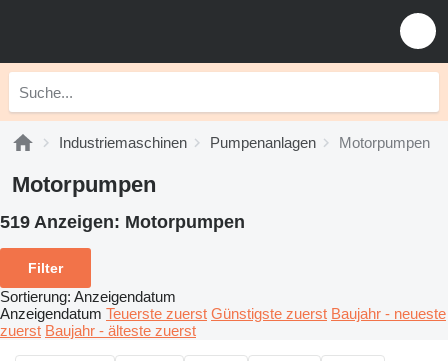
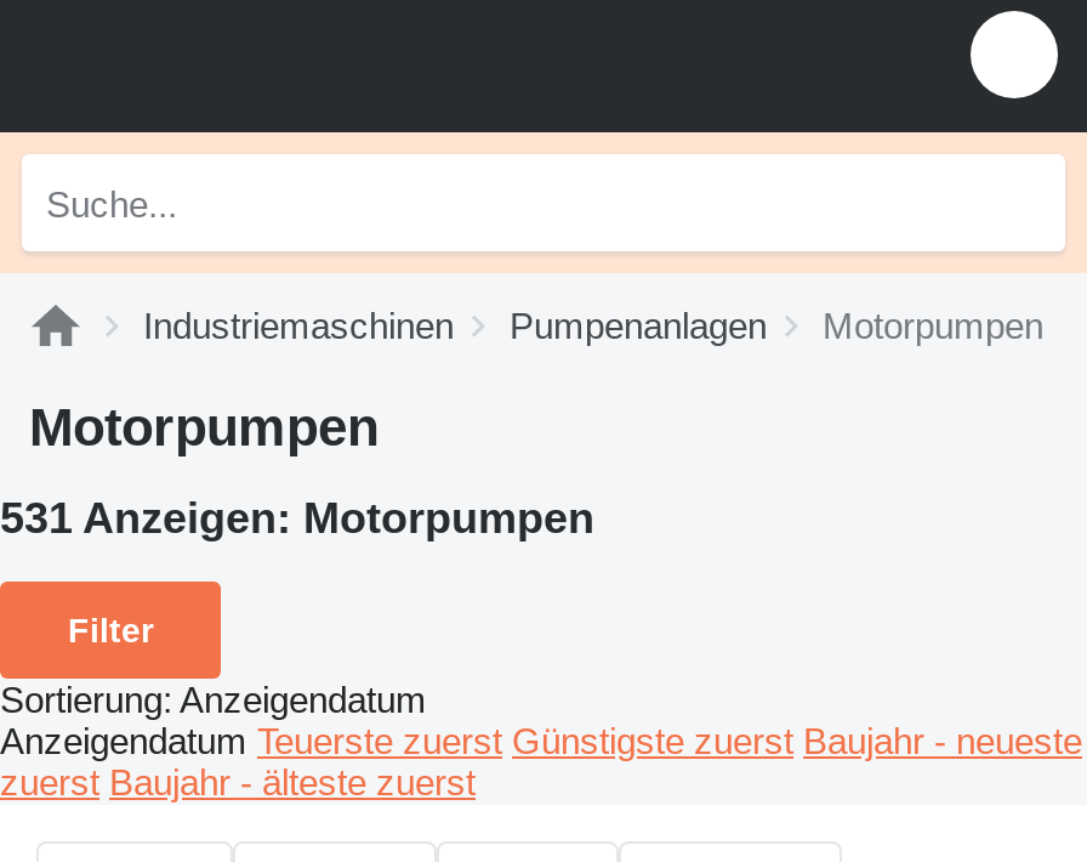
- 519 Anzeigen: Motorpumpen
+ 531 Anzeigen: Motorpumpen
